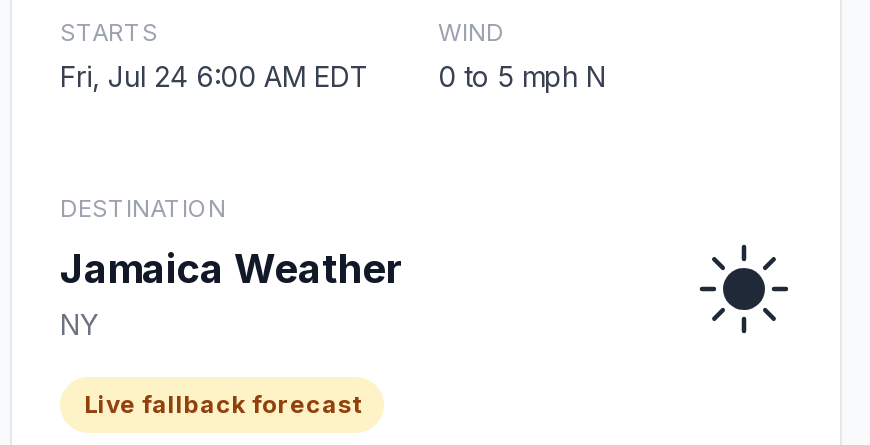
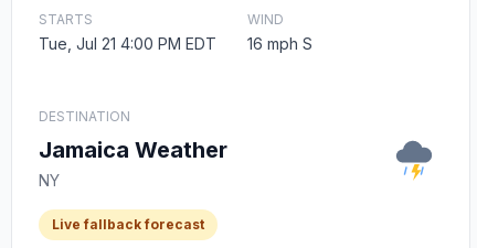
- Fri, Jul 24 6:00 AM EDT
+ Tue, Jul 21 4:00 PM EDT

- 0 to 5 mph N
+ 16 mph S

- [image]
+ [image]
